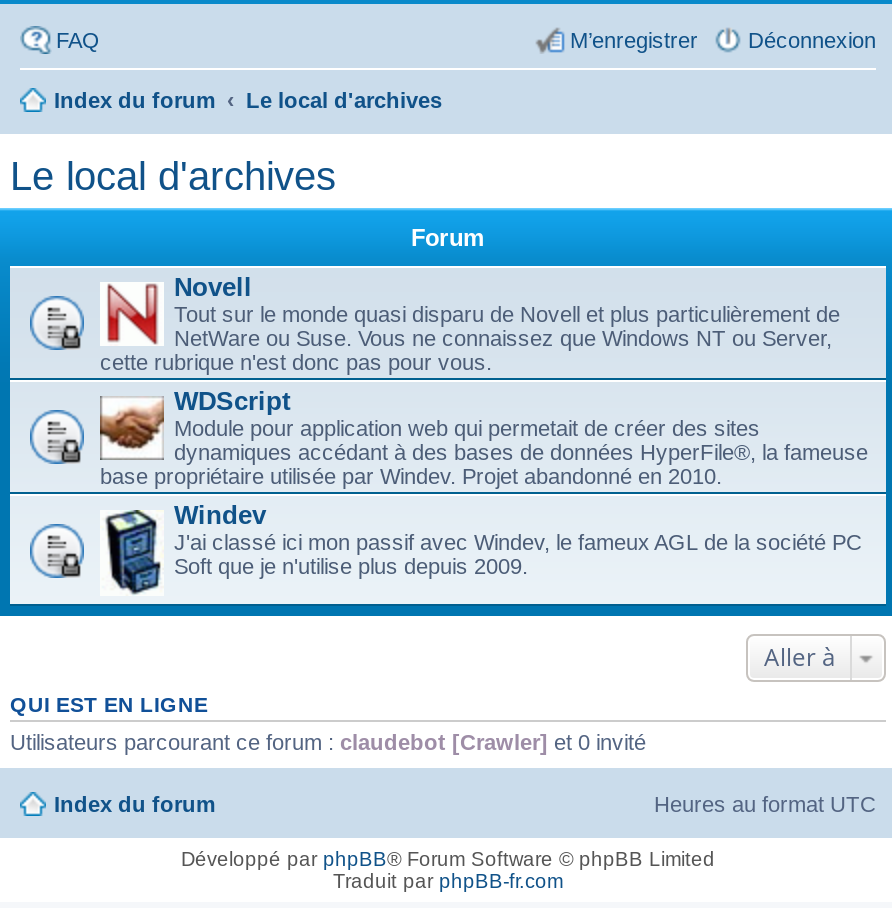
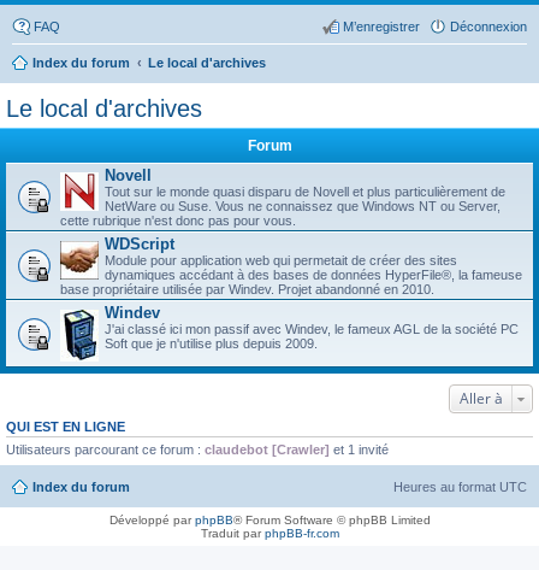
- Utilisateurs parcourant ce forum : claudebot [Crawler] et 0 invité
+ Utilisateurs parcourant ce forum : claudebot [Crawler] et 1 invité
